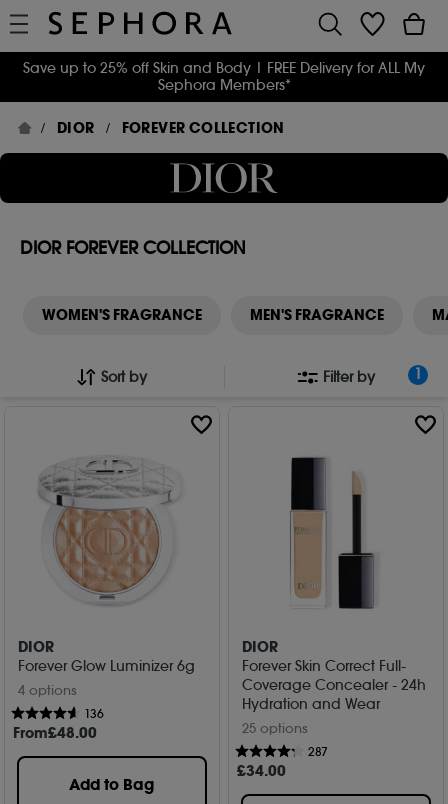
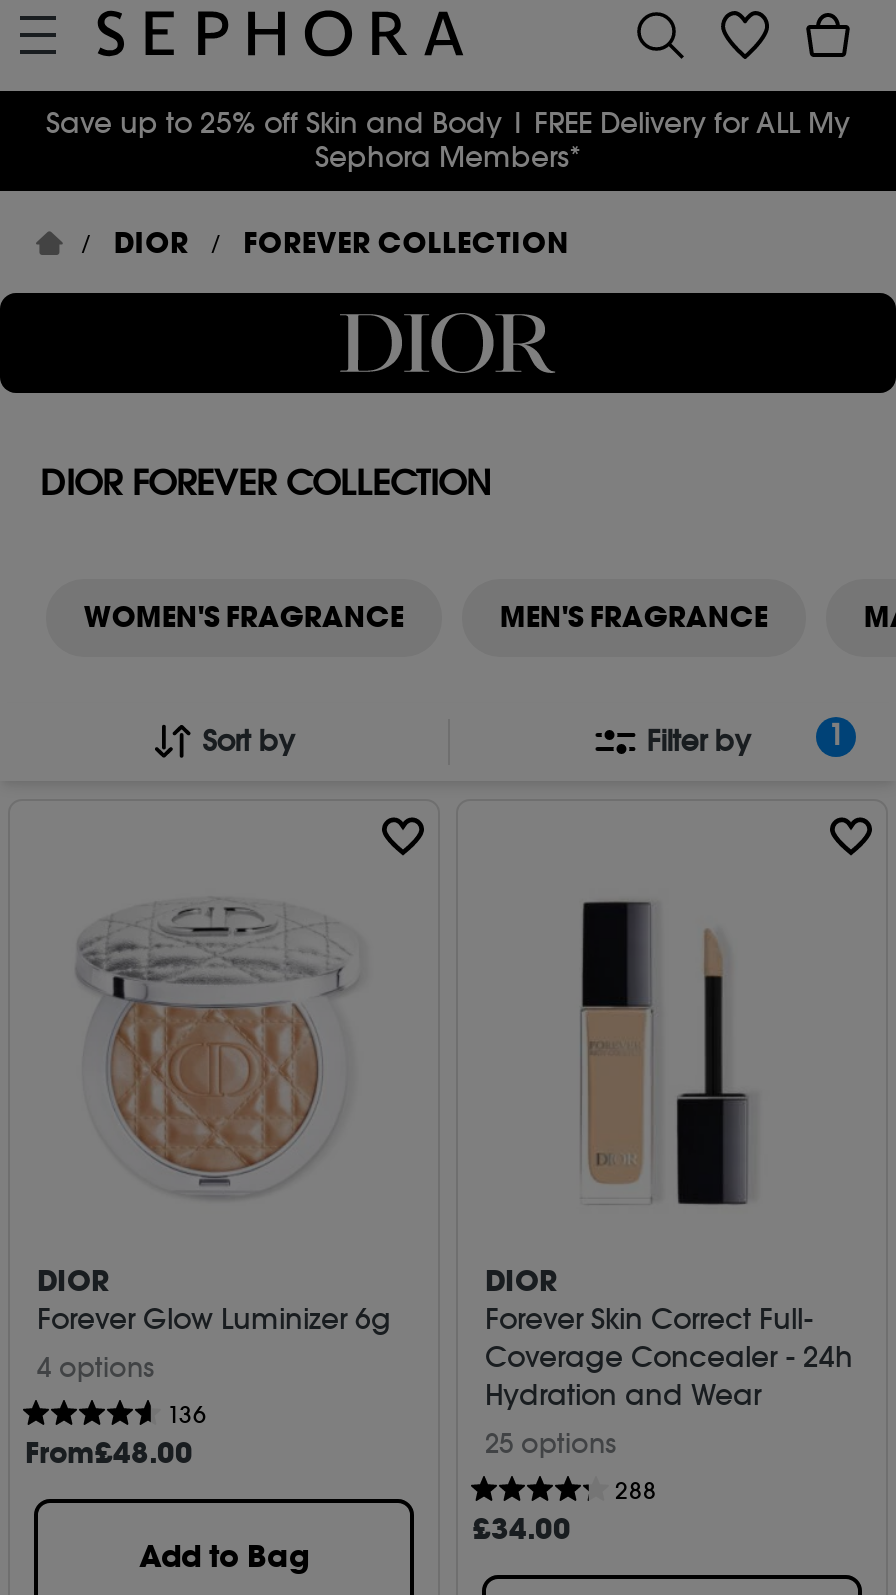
- 287
+ 288
